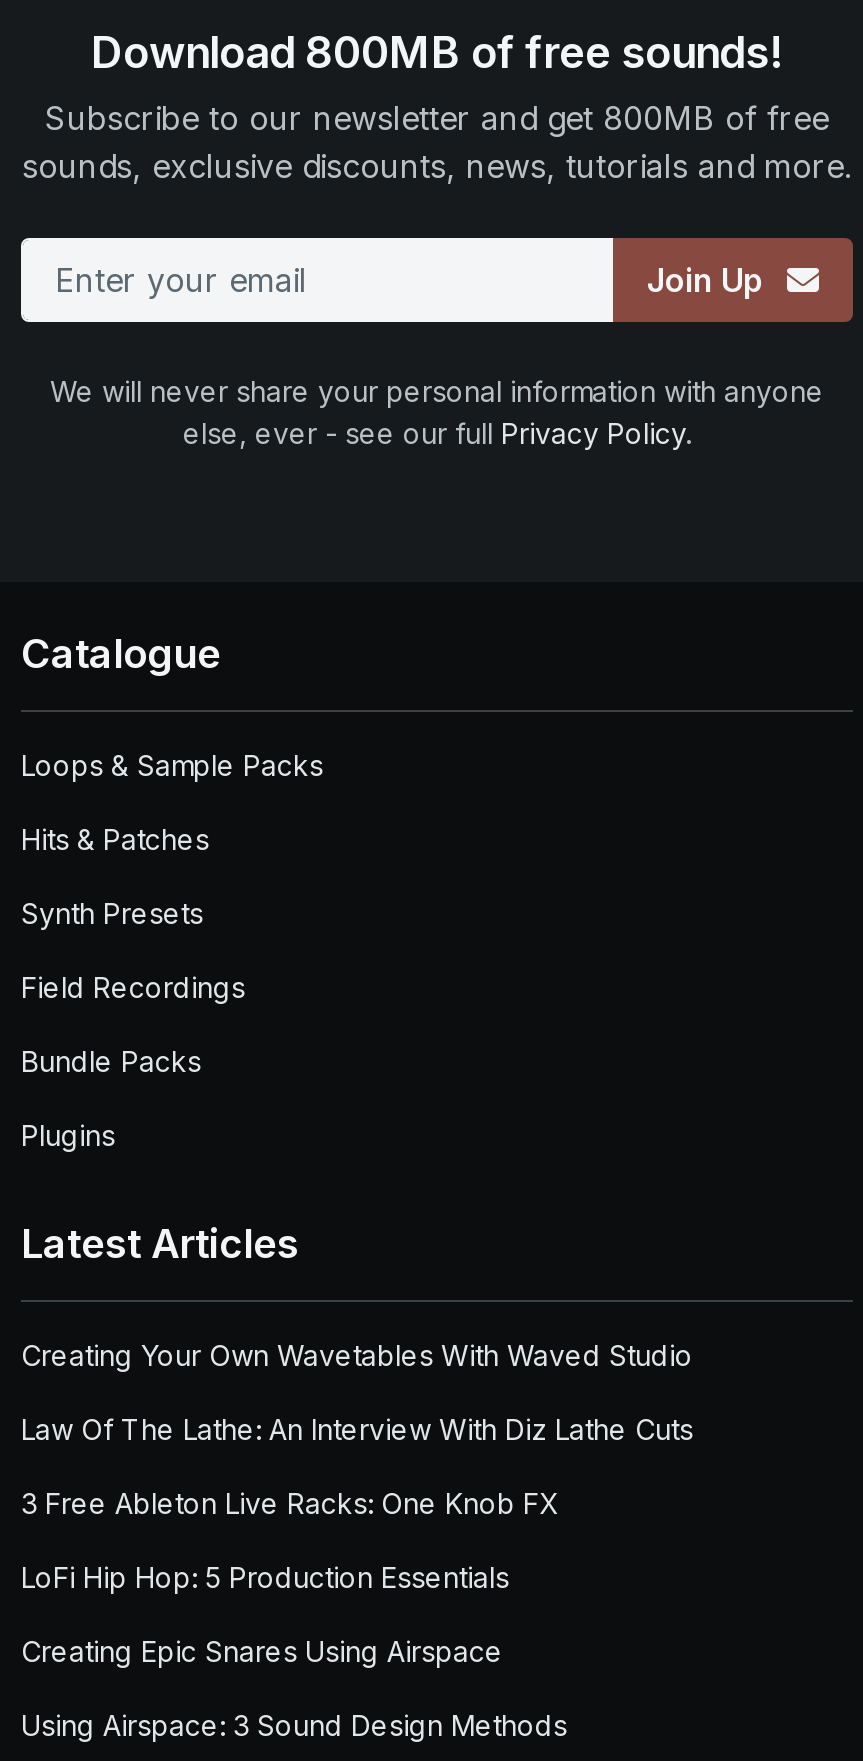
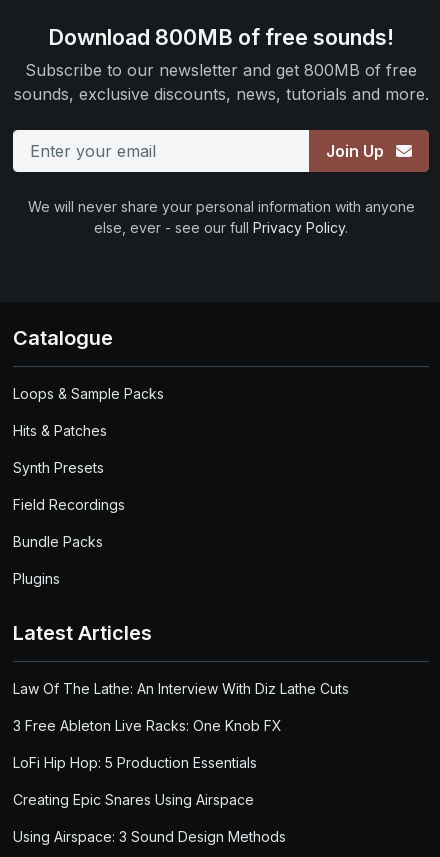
- Creating Your Own Wavetables With Waved Studio
